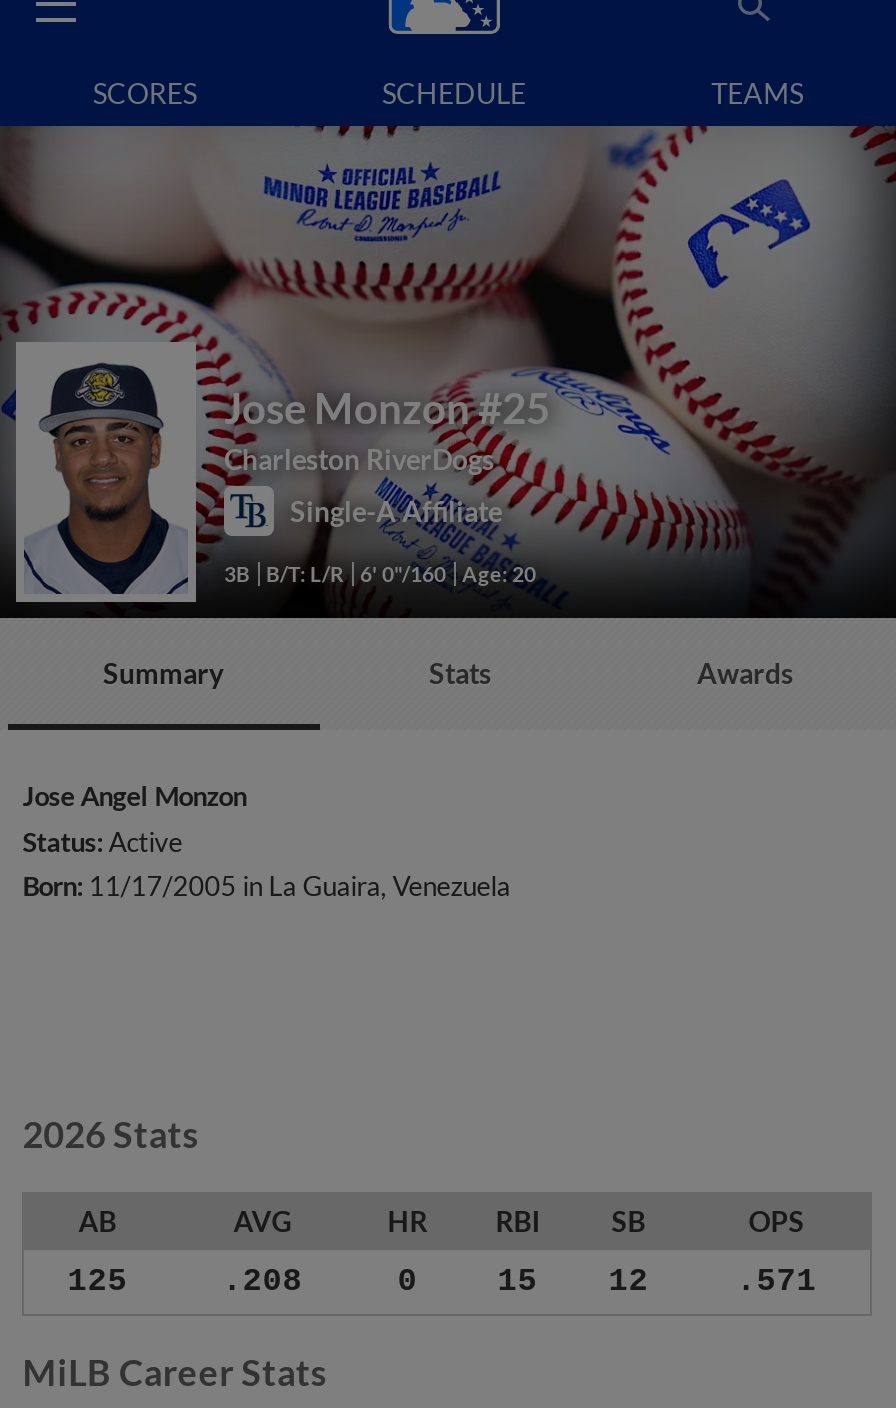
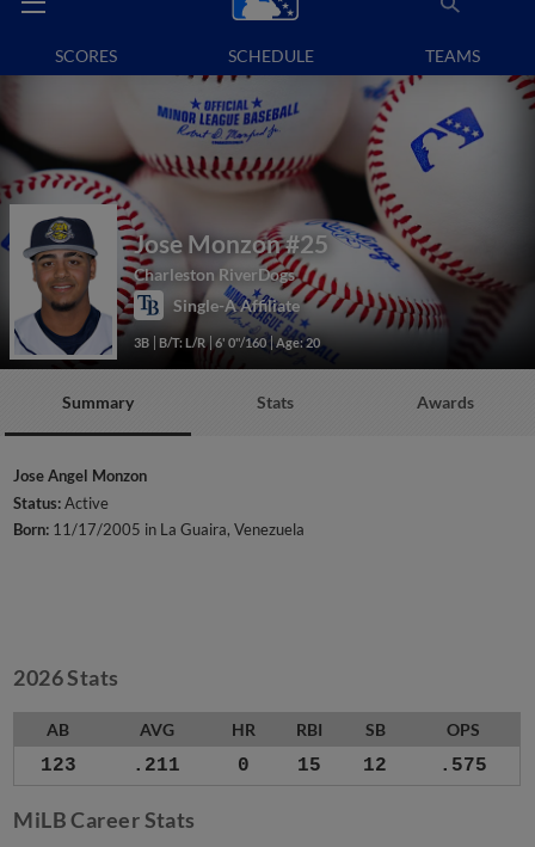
- 125
+ 123

- .208
+ .211

- .571
+ .575
